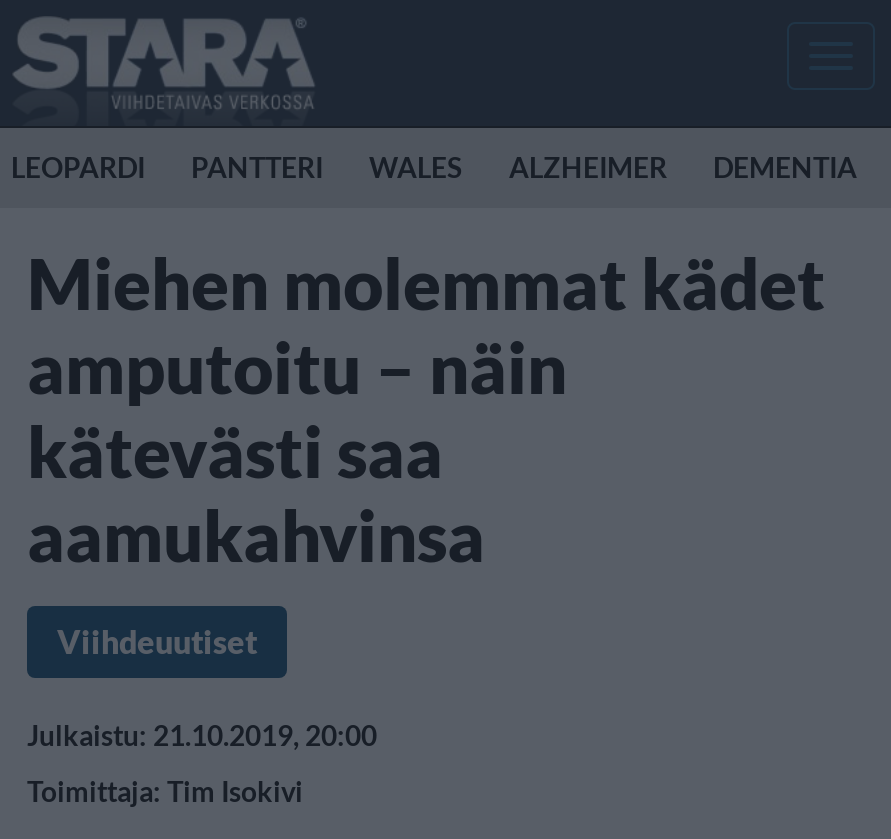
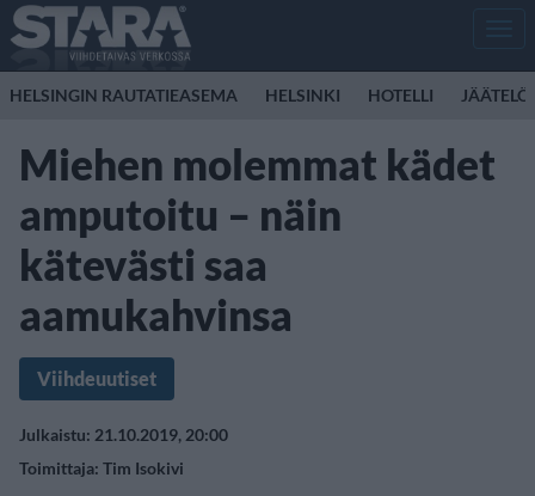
- LEOPARDI
- PANTTERI
- WALES
- ALZHEIMER
- DEMENTIA
+ HELSINGIN RAUTATIEASEMA
+ HELSINKI
+ HOTELLI
+ JÄÄTELÖ
